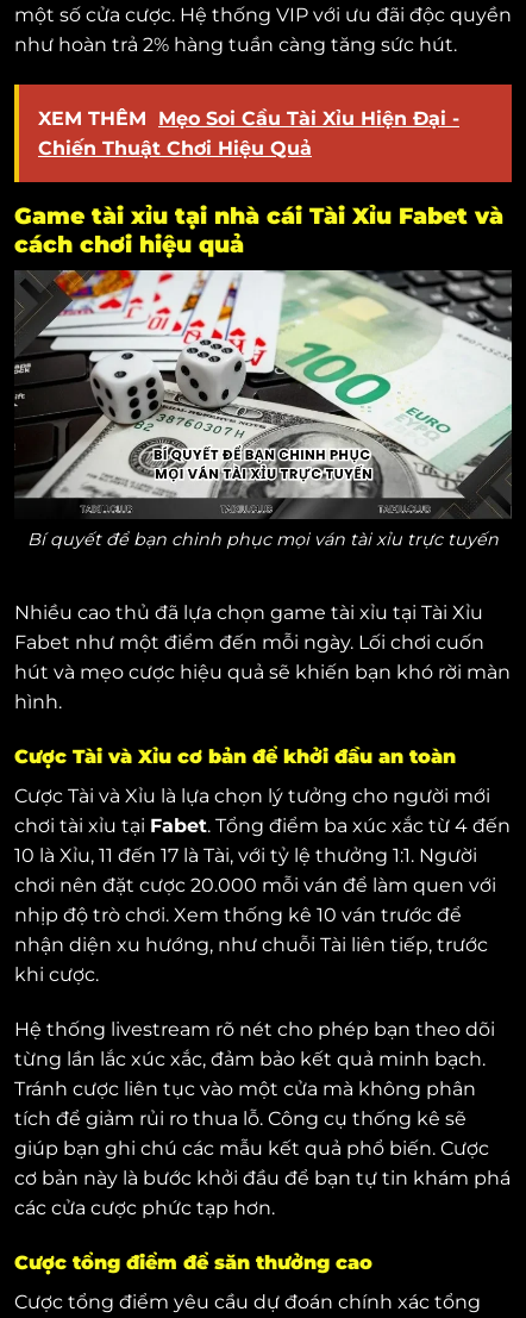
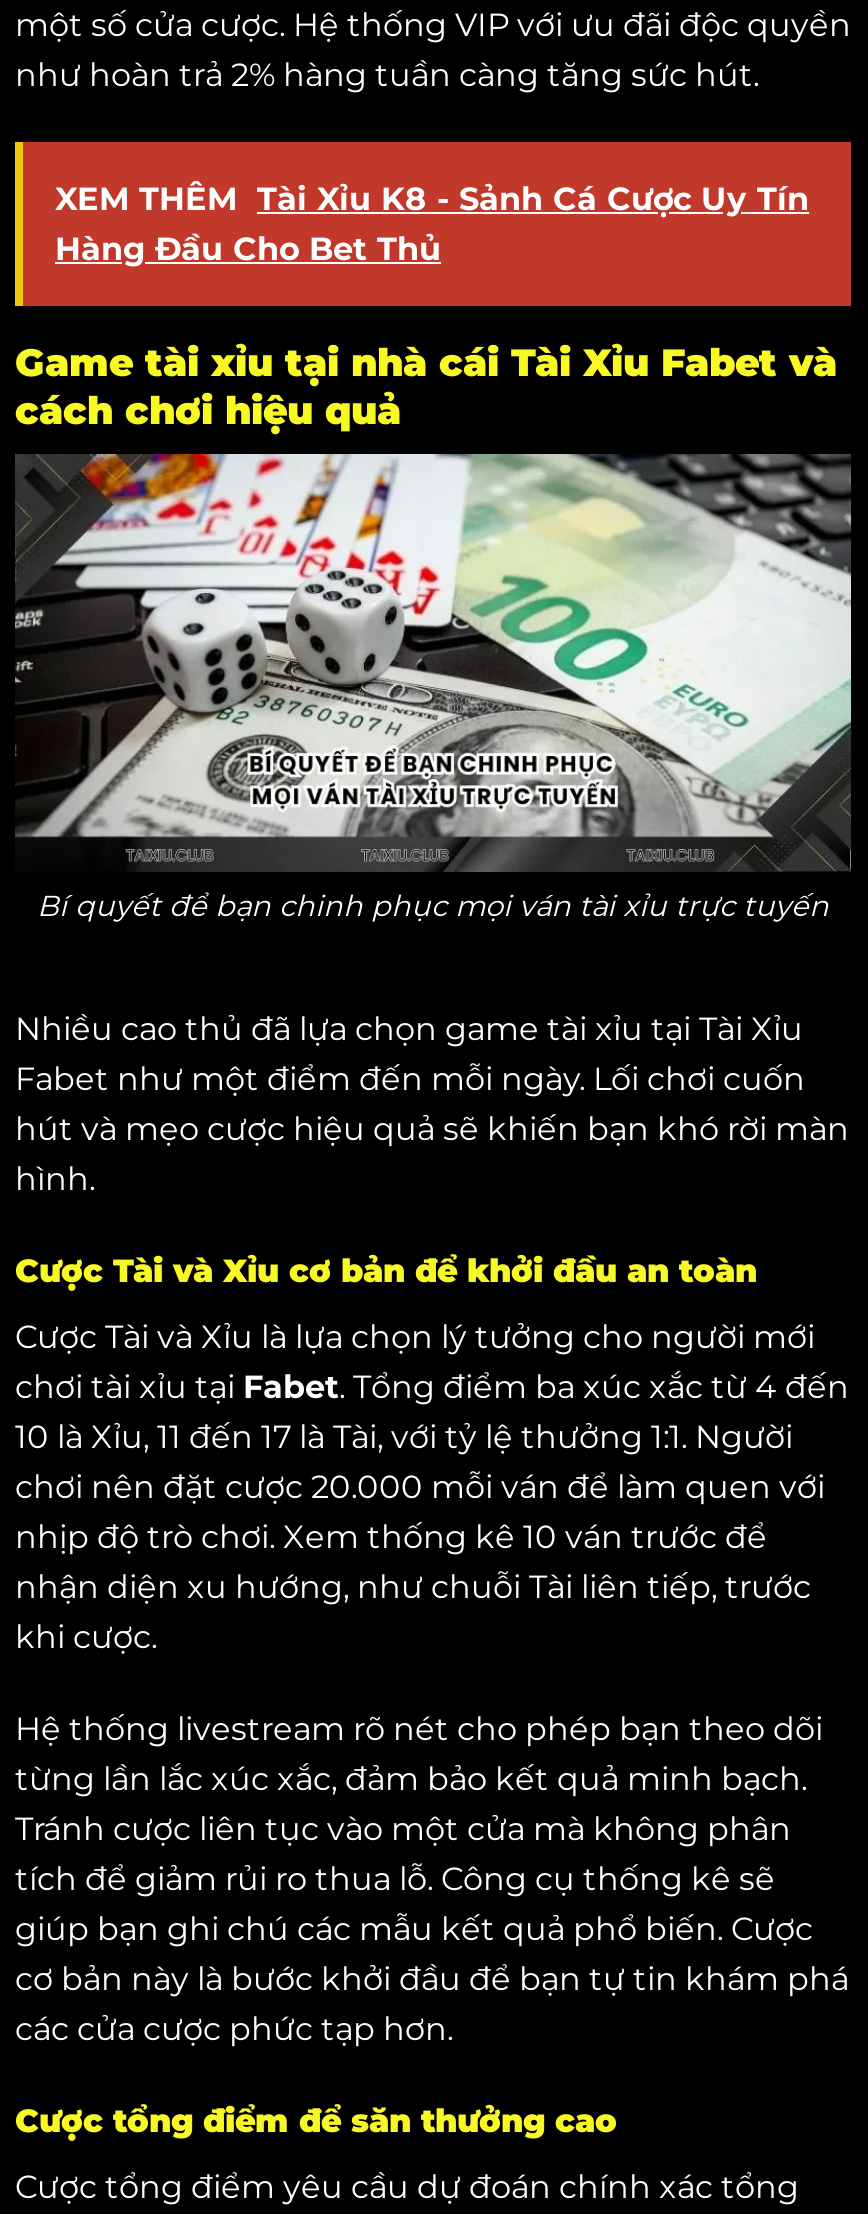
- XEM THÊM Mẹo Soi Cầu Tài Xỉu Hiện Đại -
- Chiến Thuật Chơi Hiệu Quả
+ XEM THÊM Tài Xỉu K8 - Sảnh Cá Cược Uy Tín
+ Hàng Đầu Cho Bet Thủ
